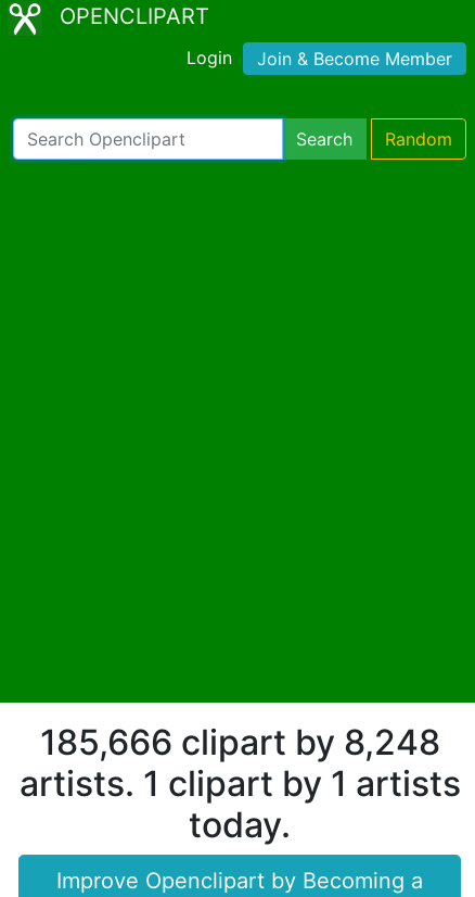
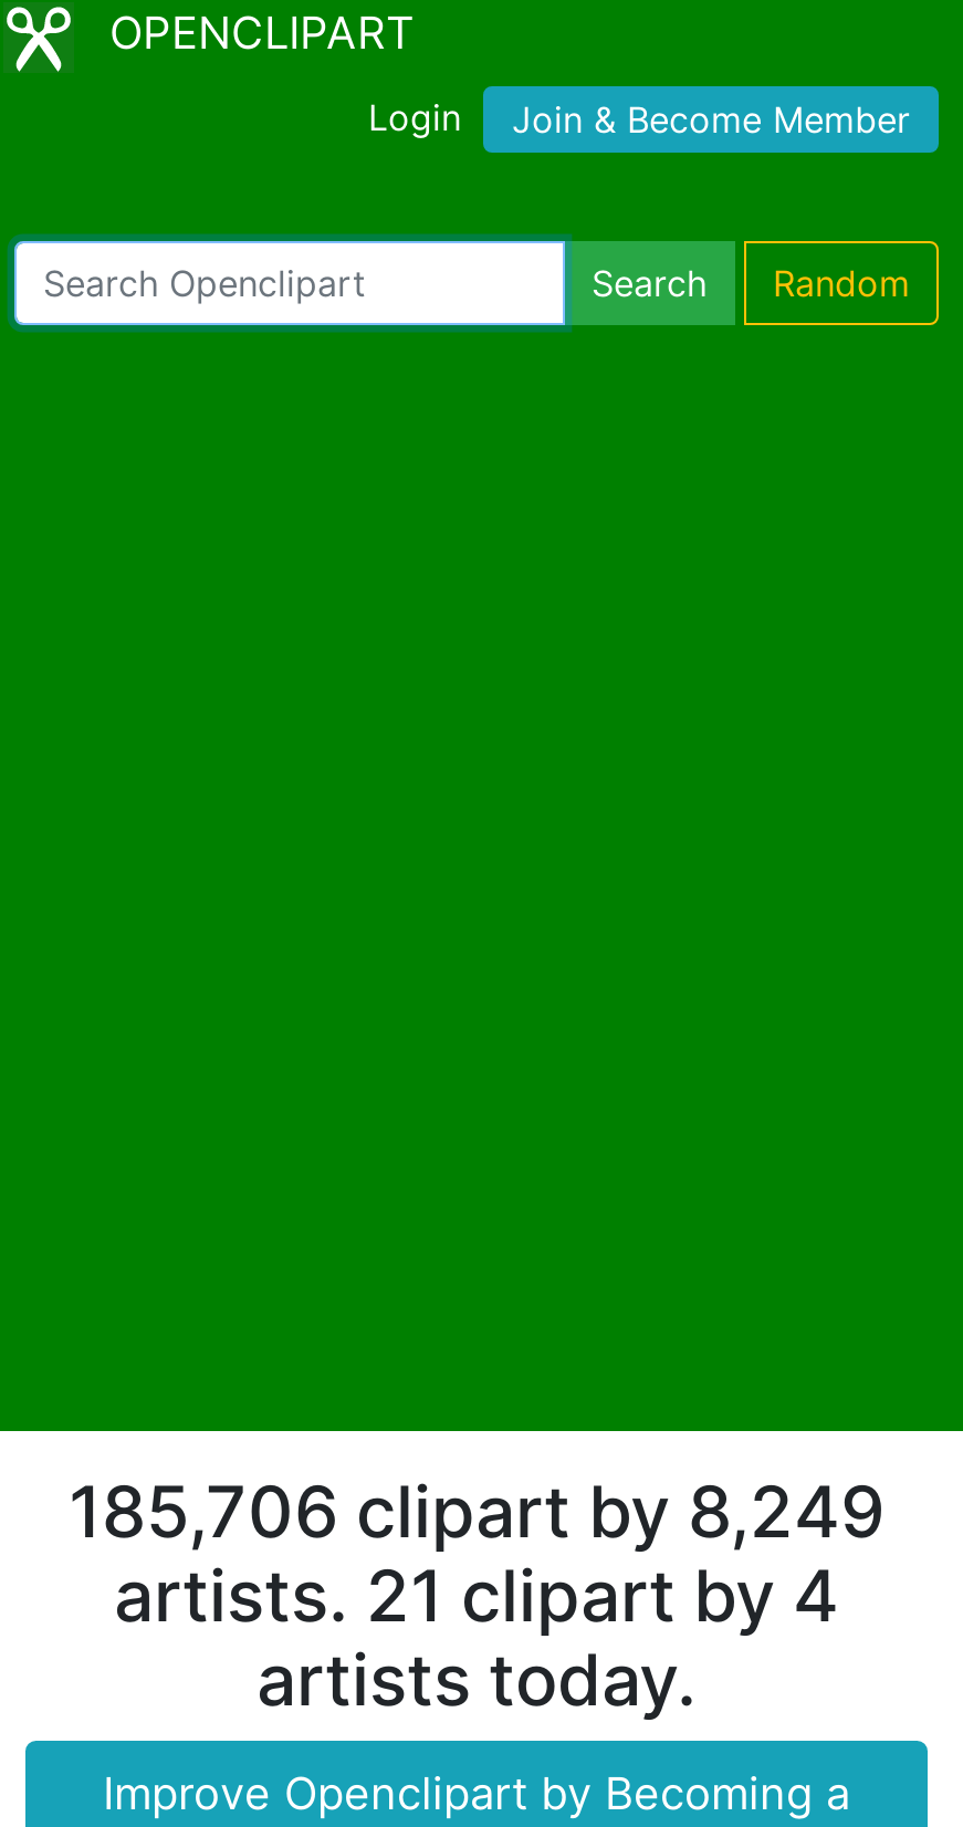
- 185,666 clipart by 8,248
- artists. 1 clipart by 1 artists
- today.
+ 185,706 clipart by 8,249
+ artists. 21 clipart by 4
+ artists today.
